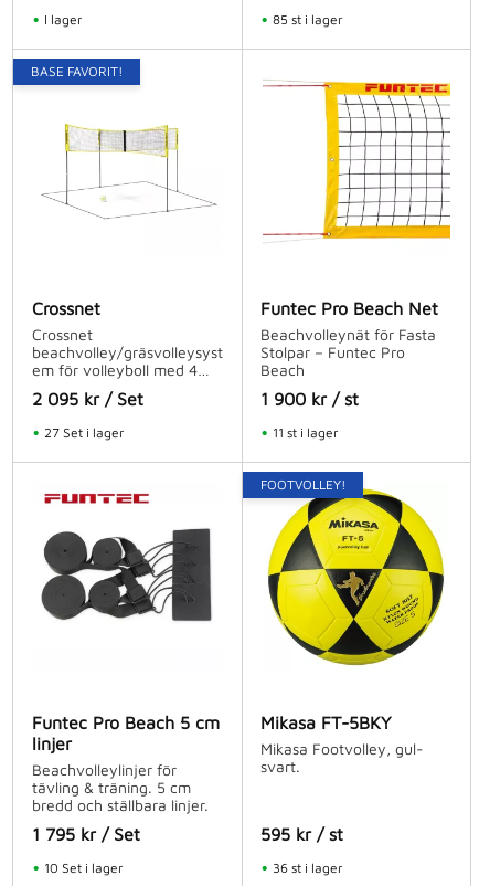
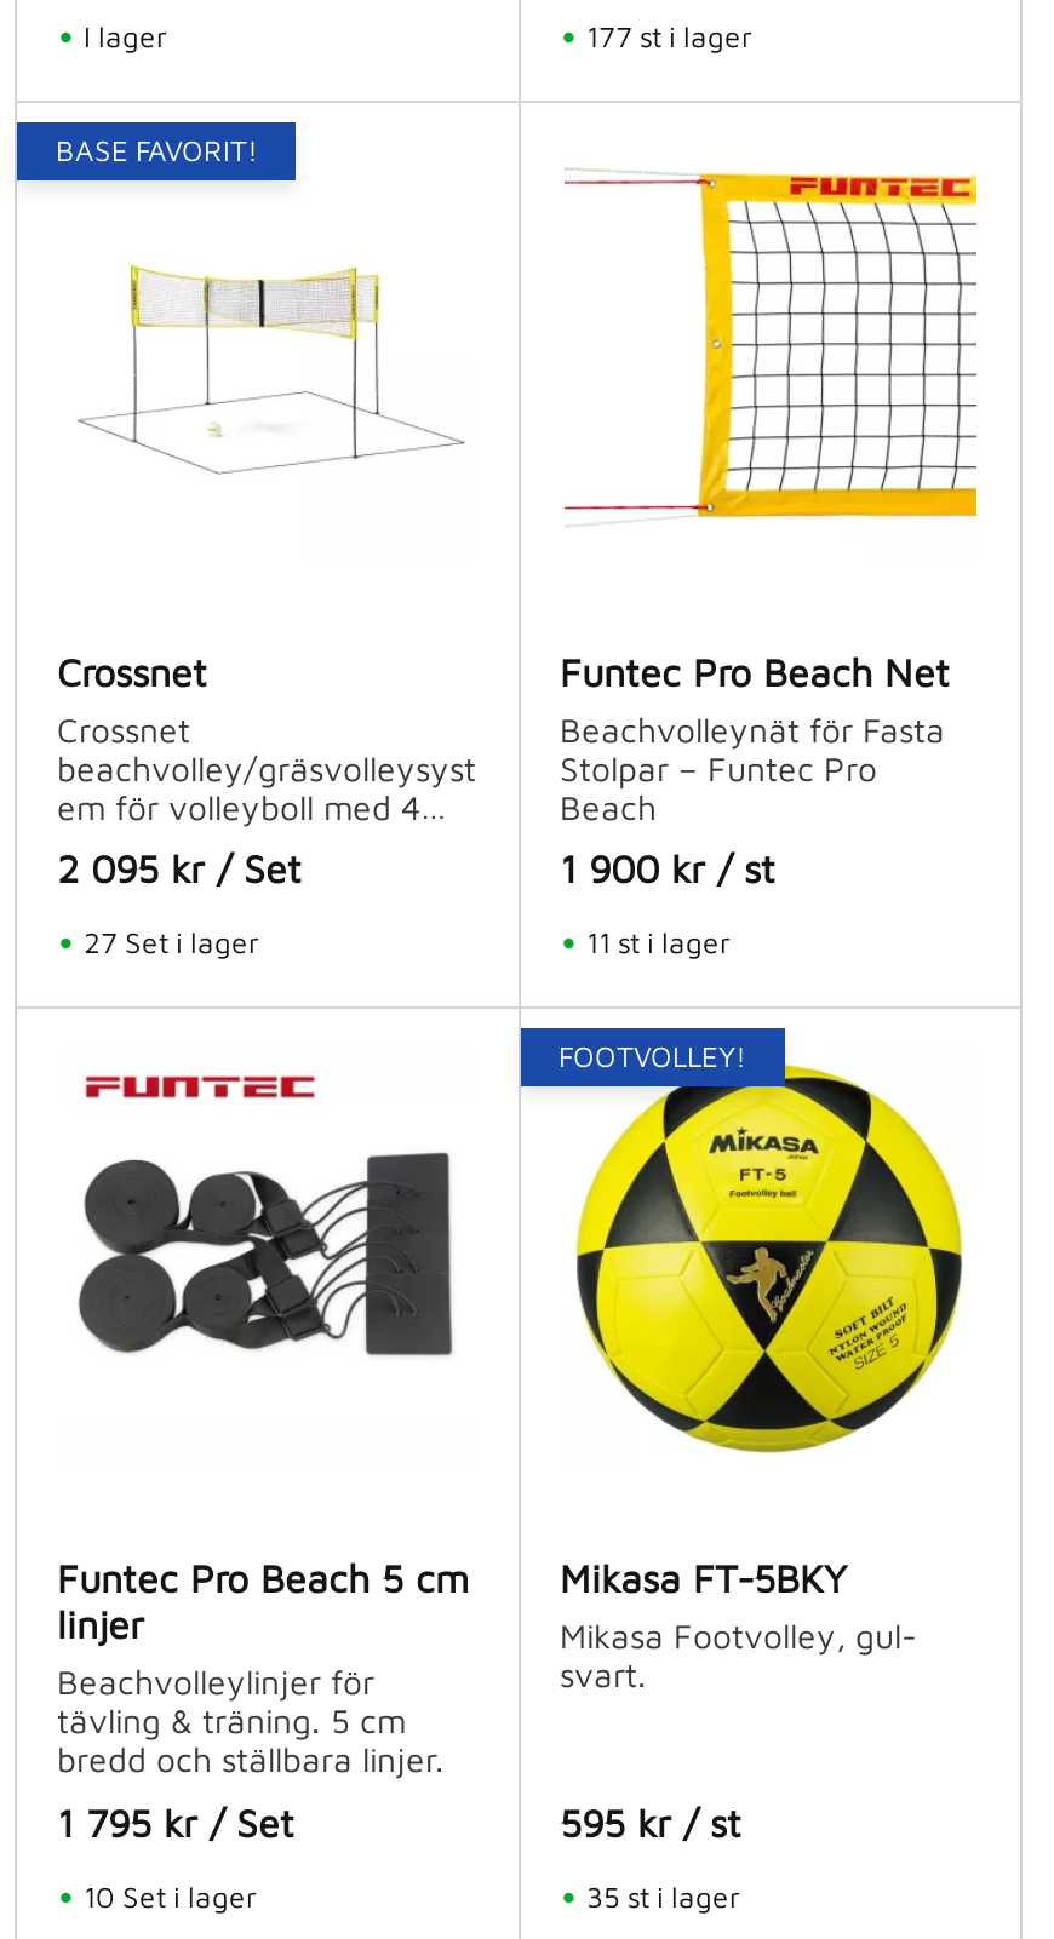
- 85 st i lager
+ 177 st i lager

- 36 st i lager
+ 35 st i lager
